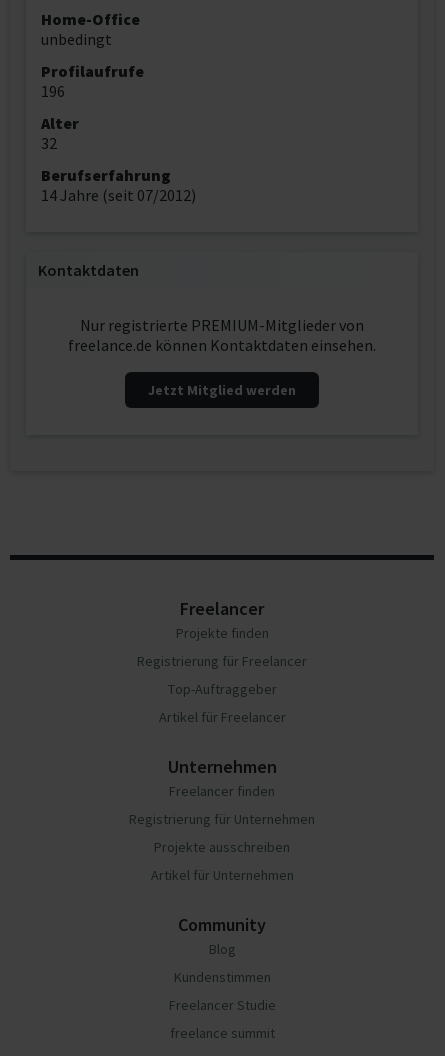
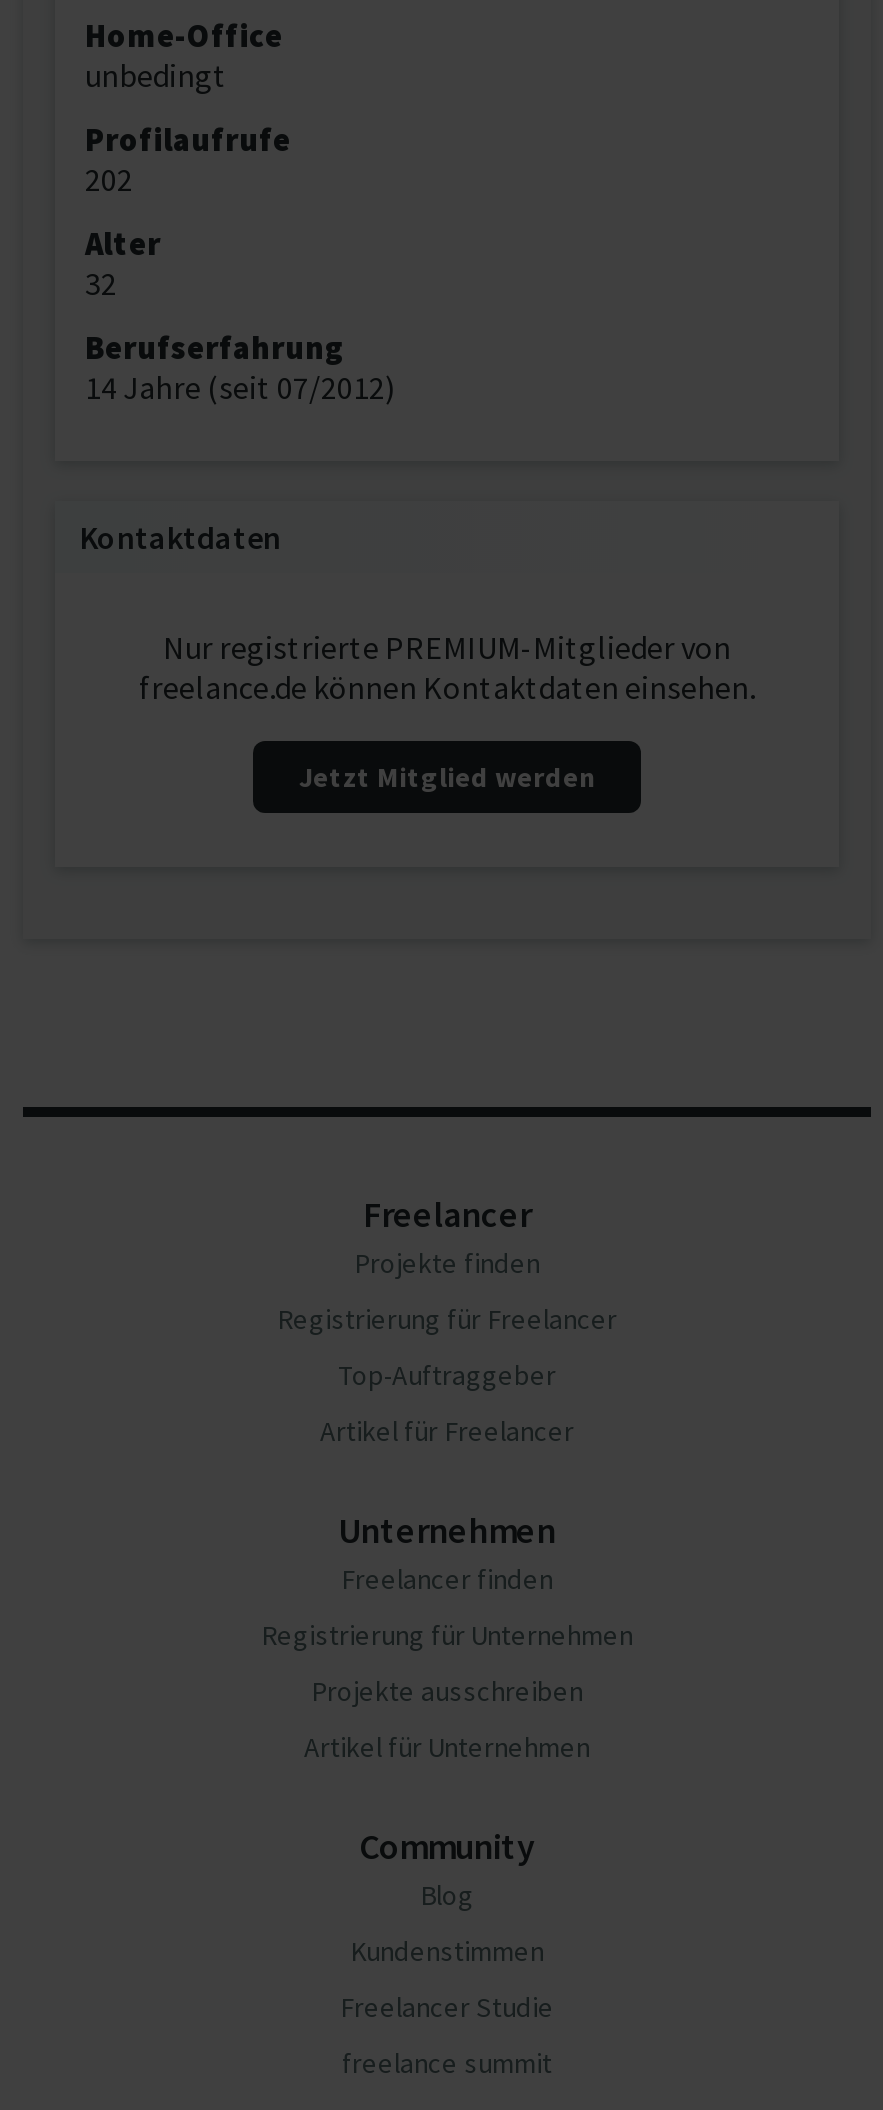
- 196
+ 202
